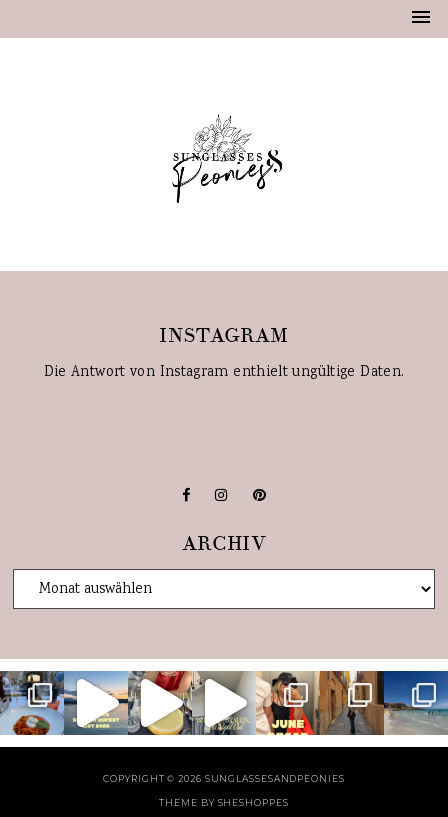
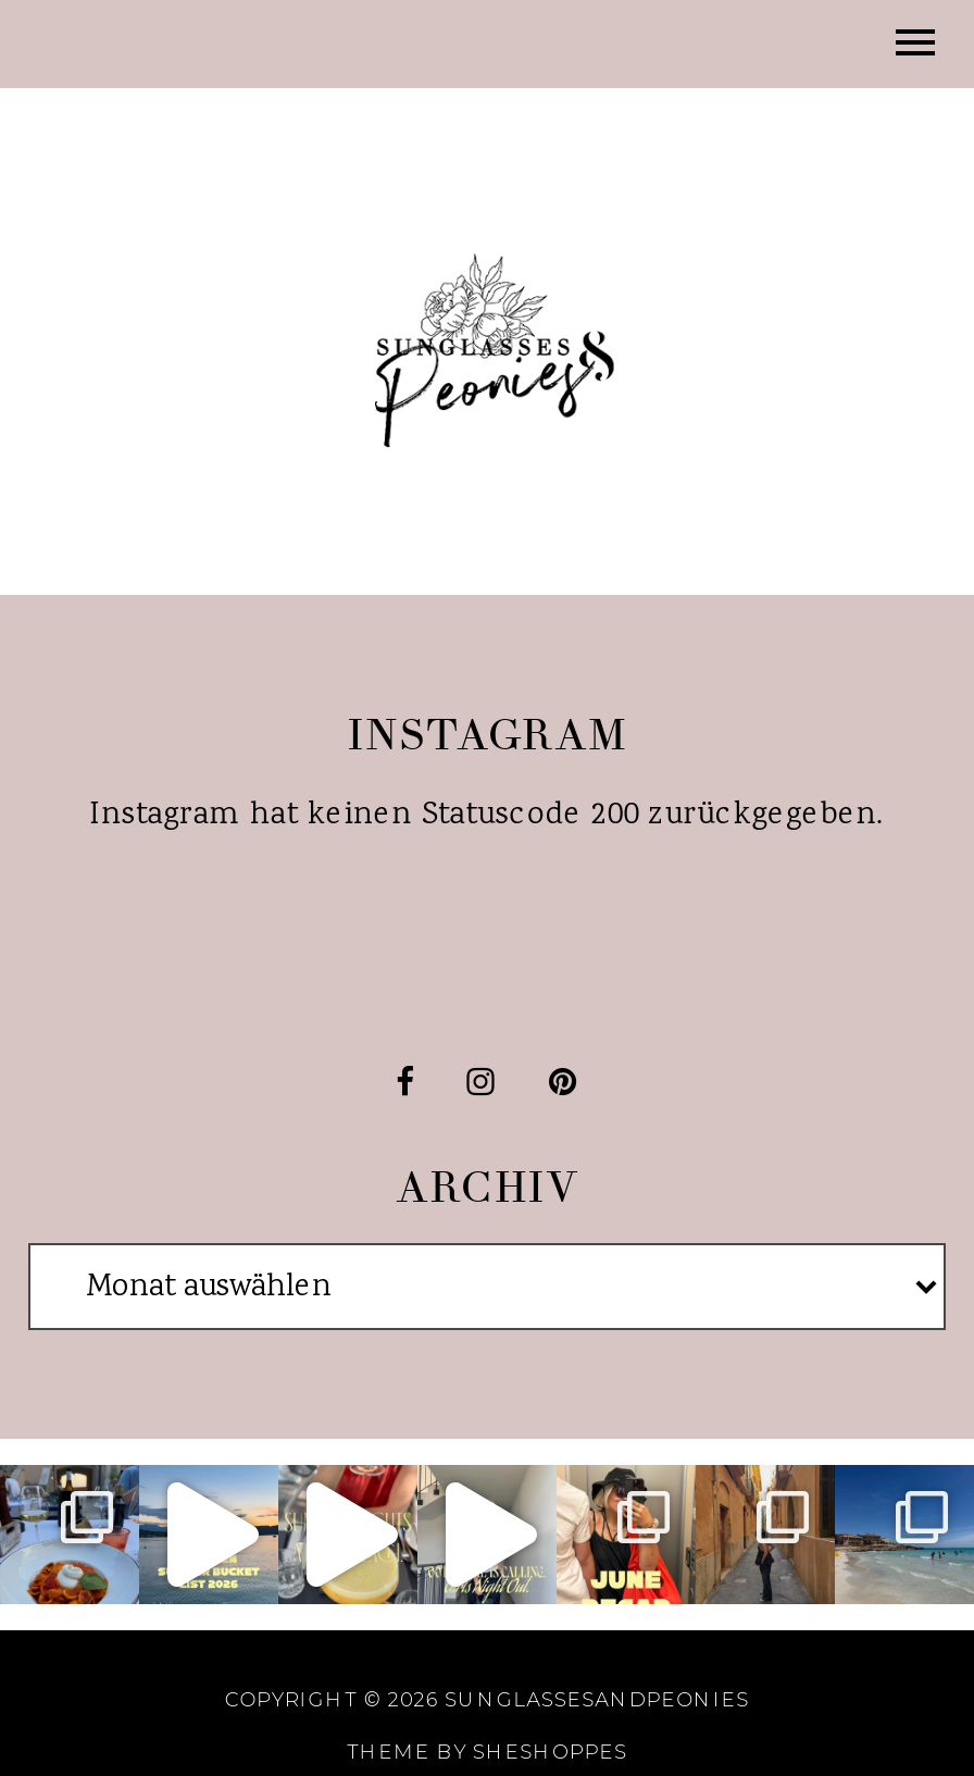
- Die Antwort von Instagram enthielt ungültige Daten.
+ Instagram hat keinen Statuscode 200 zurückgegeben.
